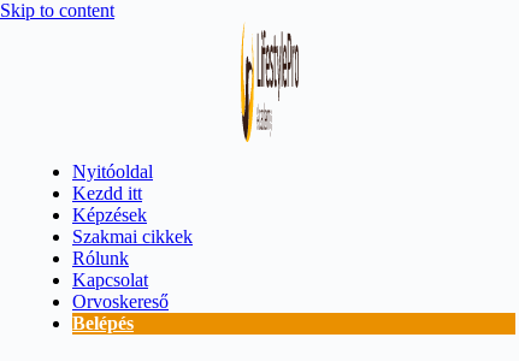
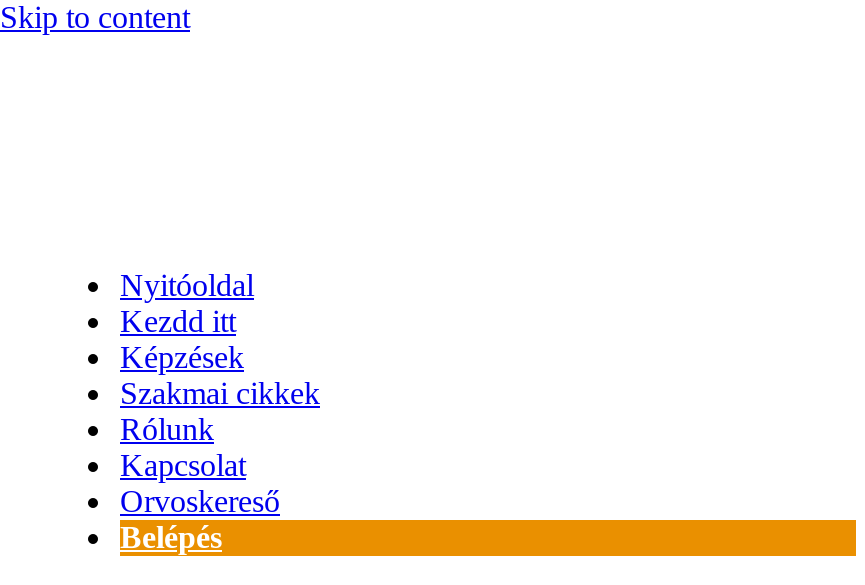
- [image]
